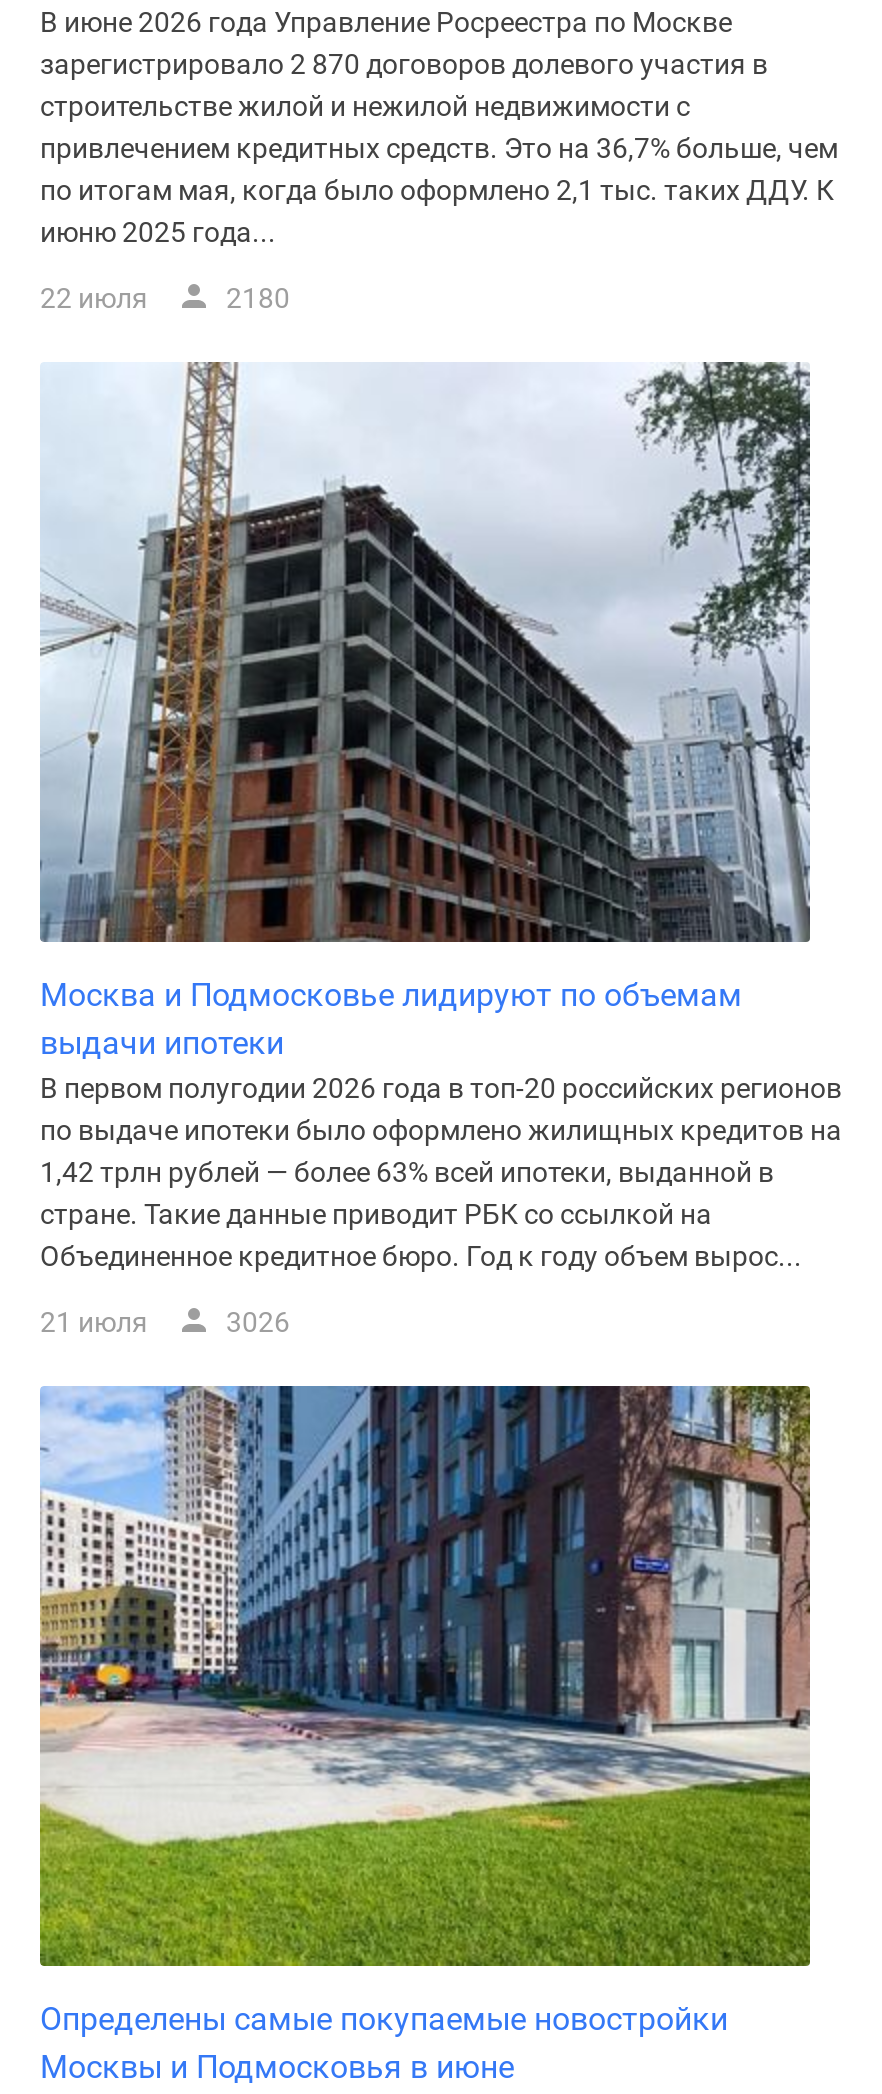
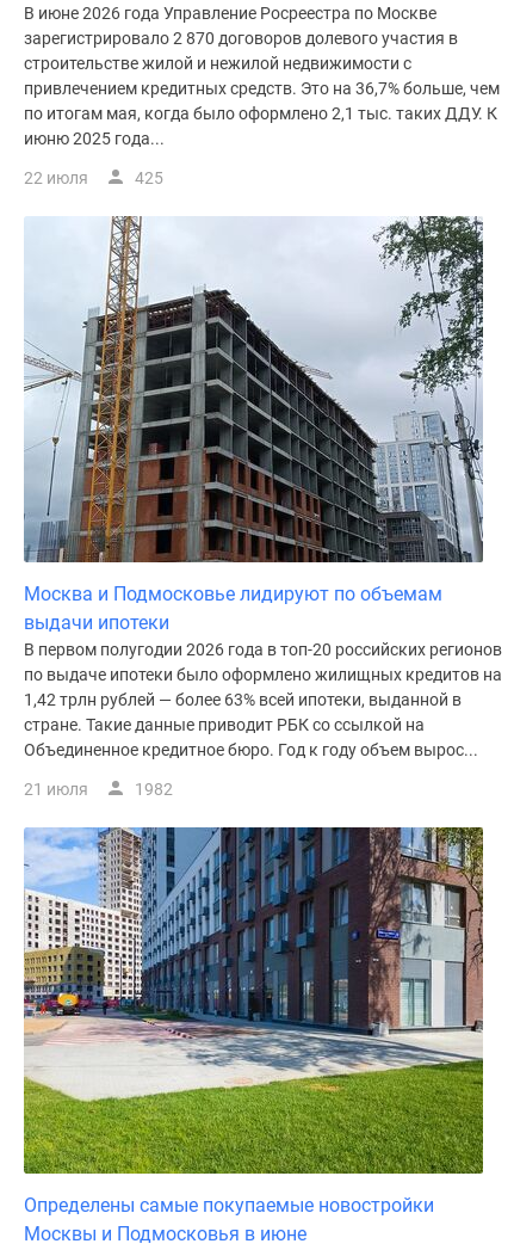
- 2180
+ 425

- 3026
+ 1982
